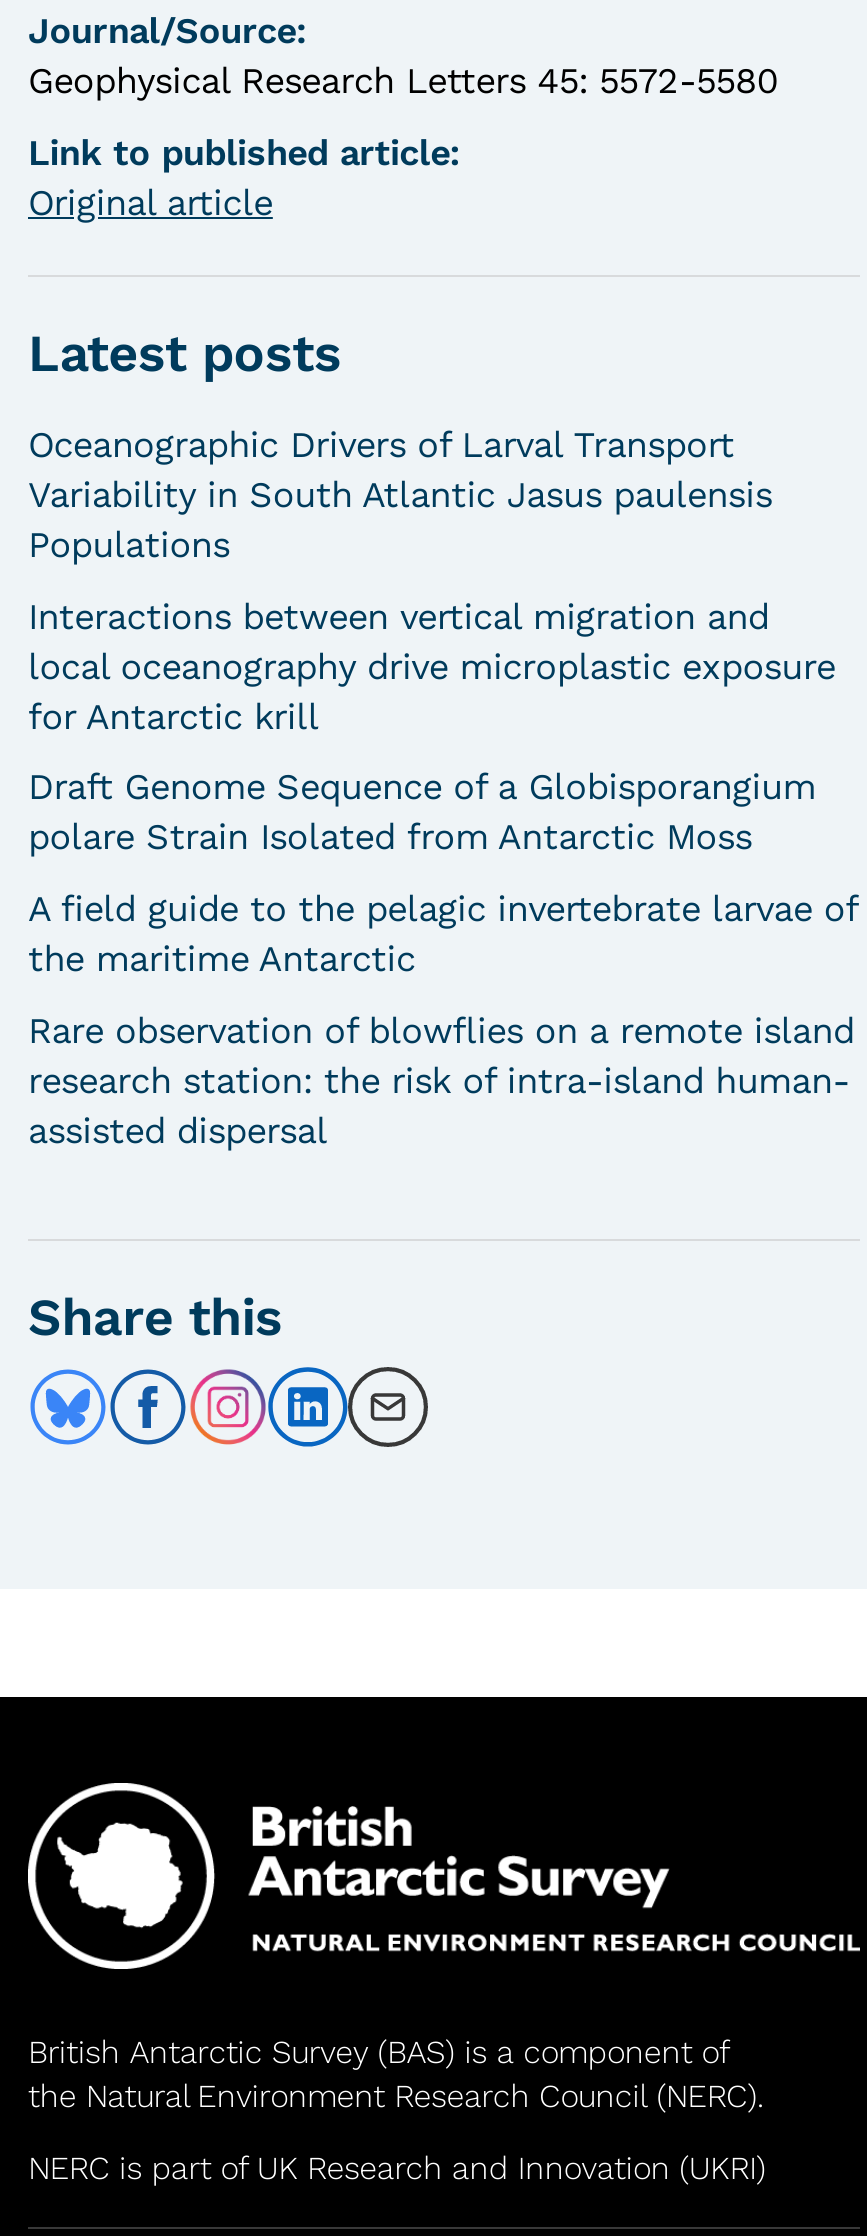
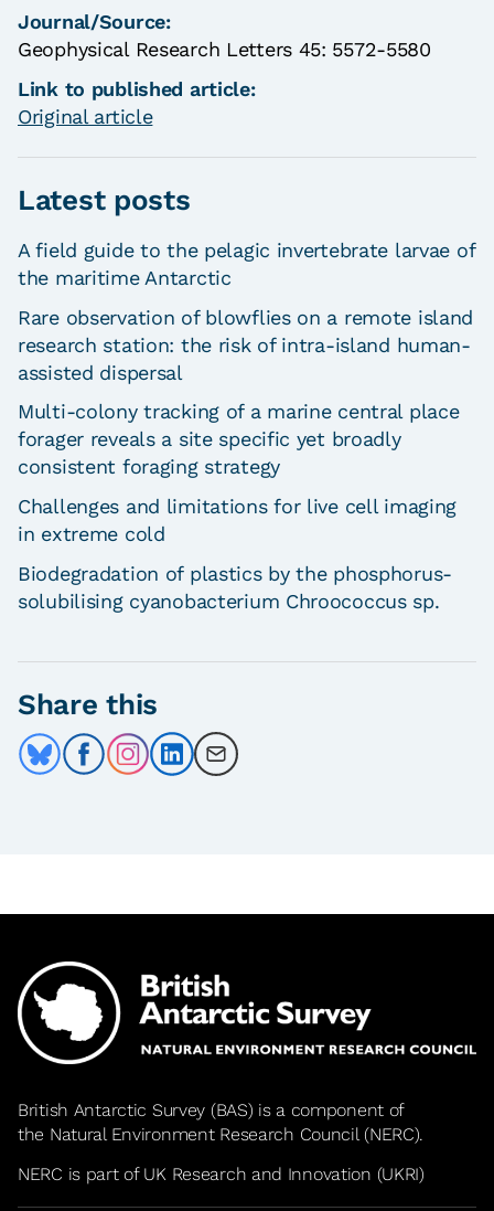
- Oceanographic Drivers of Larval Transport
- Variability in South Atlantic Jasus paulensis
- Populations
- Interactions between vertical migration and
- local oceanography drive microplastic exposure
- for Antarctic krill
- Draft Genome Sequence of a Globisporangium
- polare Strain Isolated from Antarctic Moss

moved up: A field guide to the pelagic invertebrate larvae of | the maritime Antarctic | Rare observation of blowflies on a remote island | research station: the risk of intra-island human- | assisted dispersal

+ Multi-colony tracking of a marine central place
+ forager reveals a site specific yet broadly
+ consistent foraging strategy
+ Challenges and limitations for live cell imaging
+ in extreme cold
+ Biodegradation of plastics by the phosphorus-
+ solubilising cyanobacterium Chroococcus sp.
